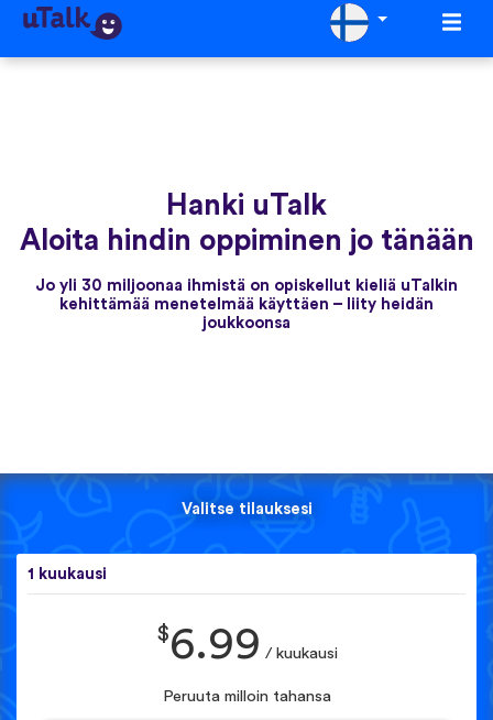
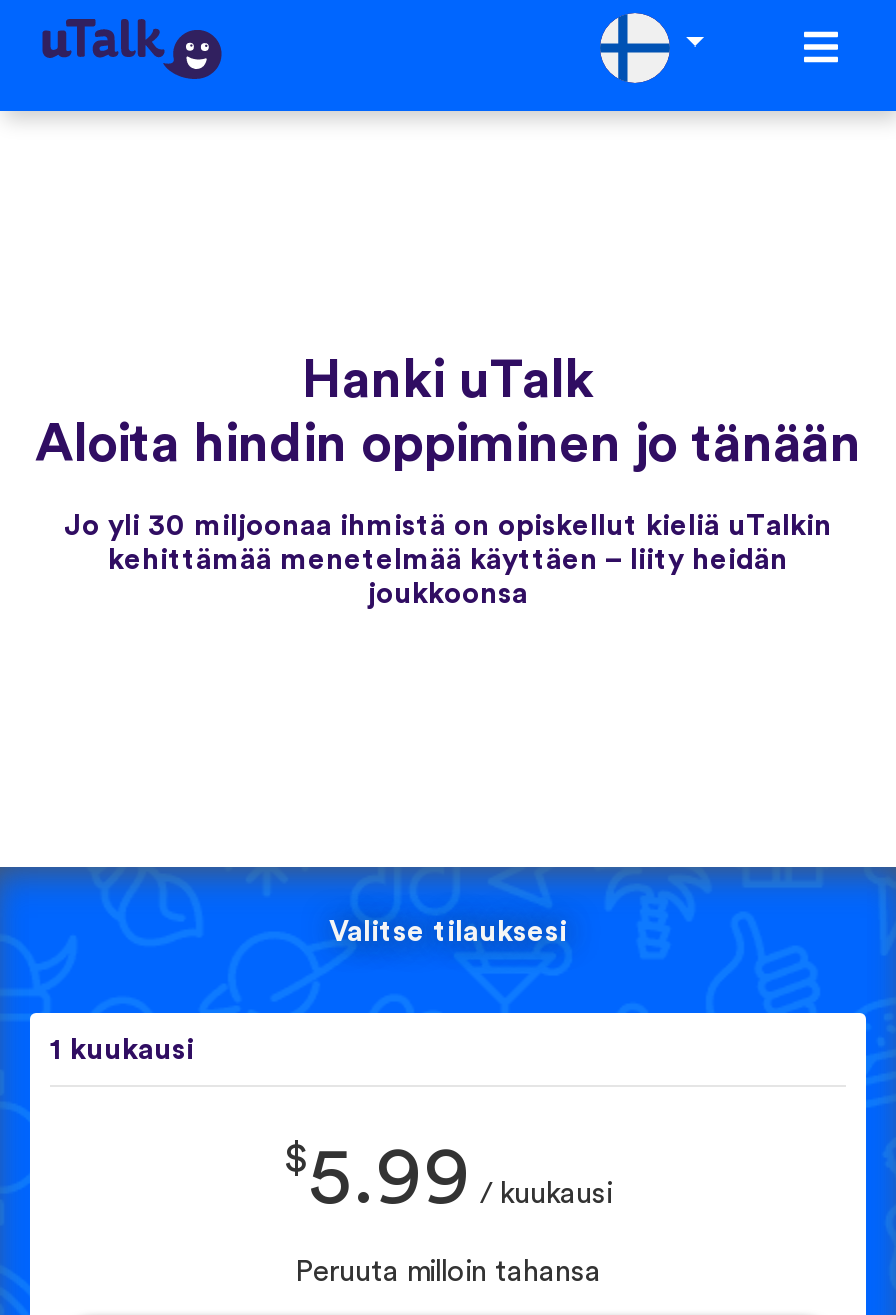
- $6.99 / kuukausi
+ $5.99 / kuukausi
